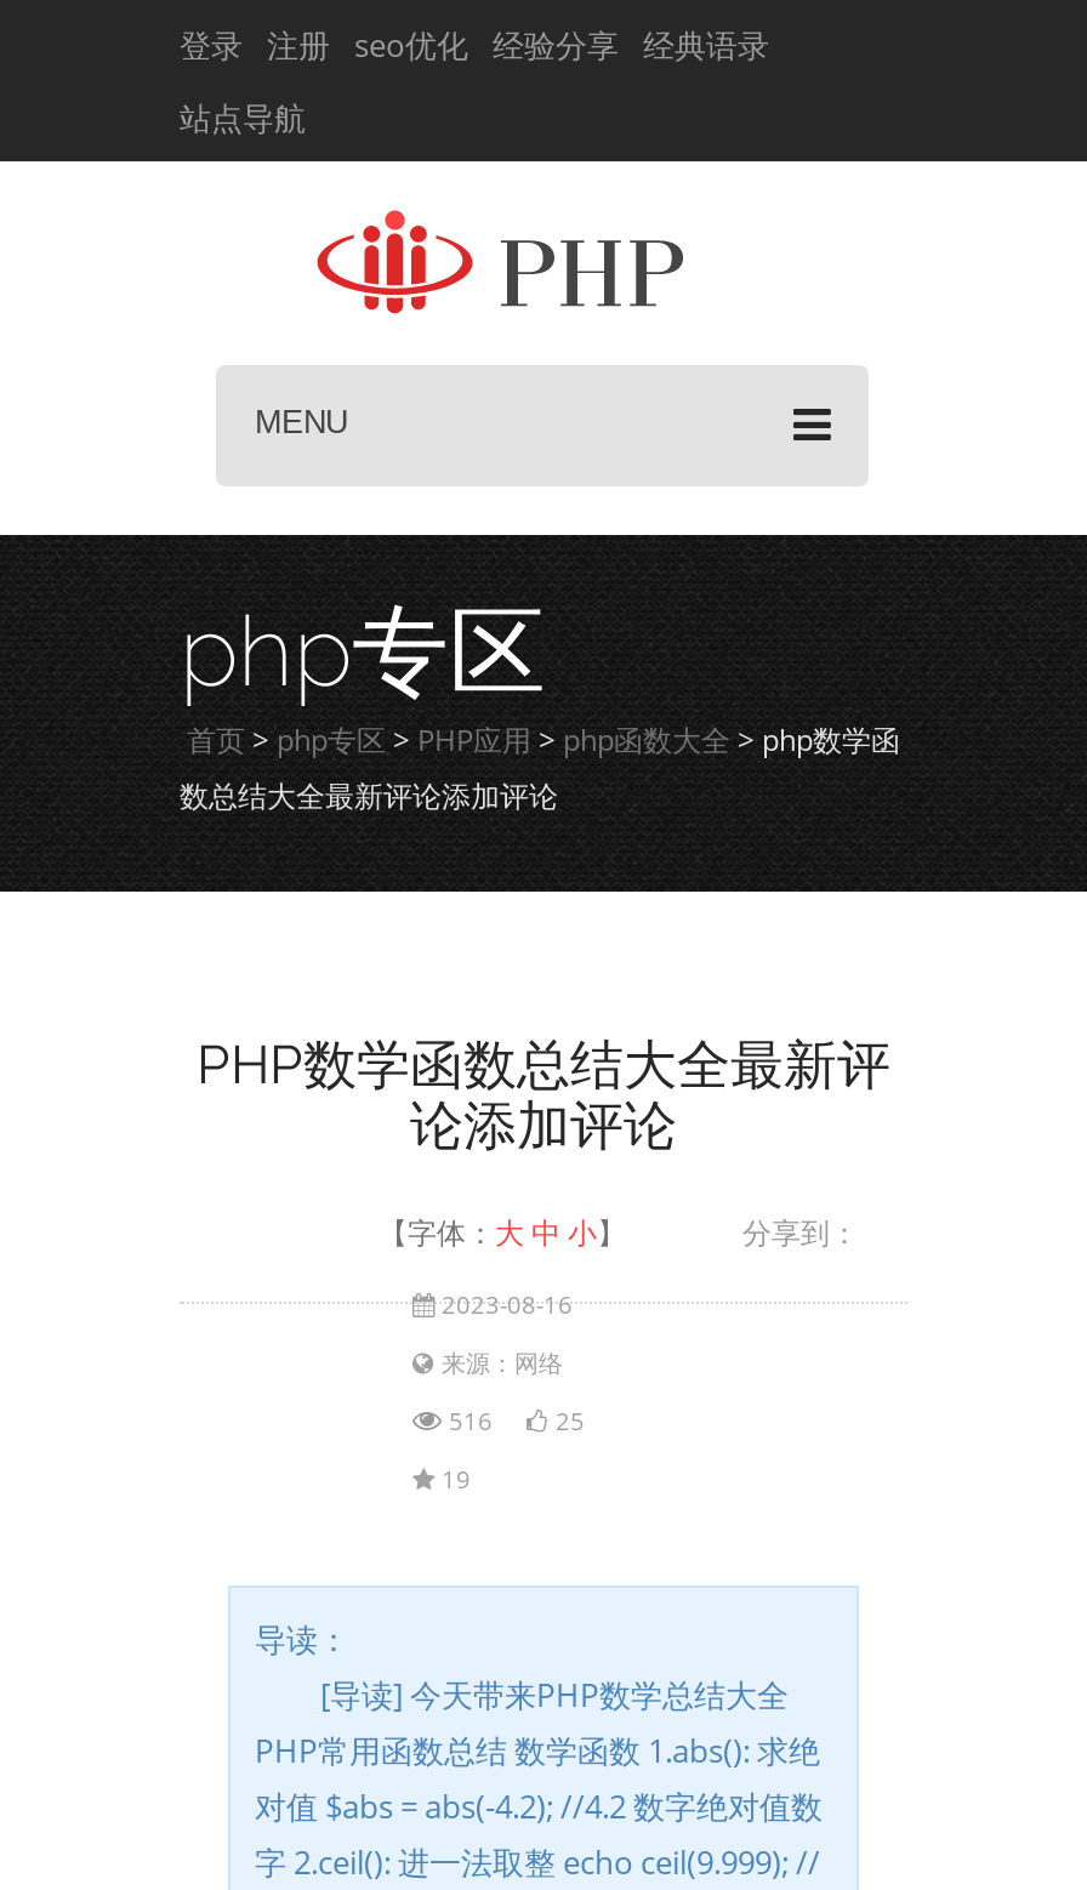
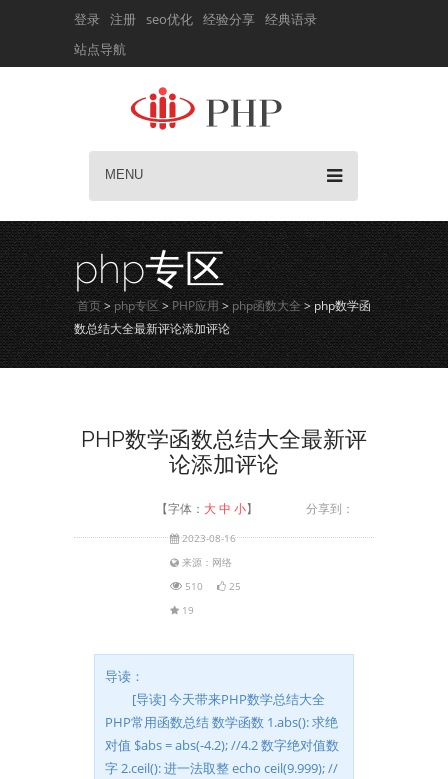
- 516 25
+ 510 25
